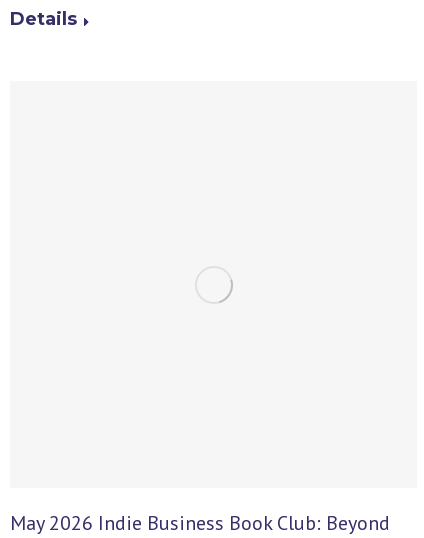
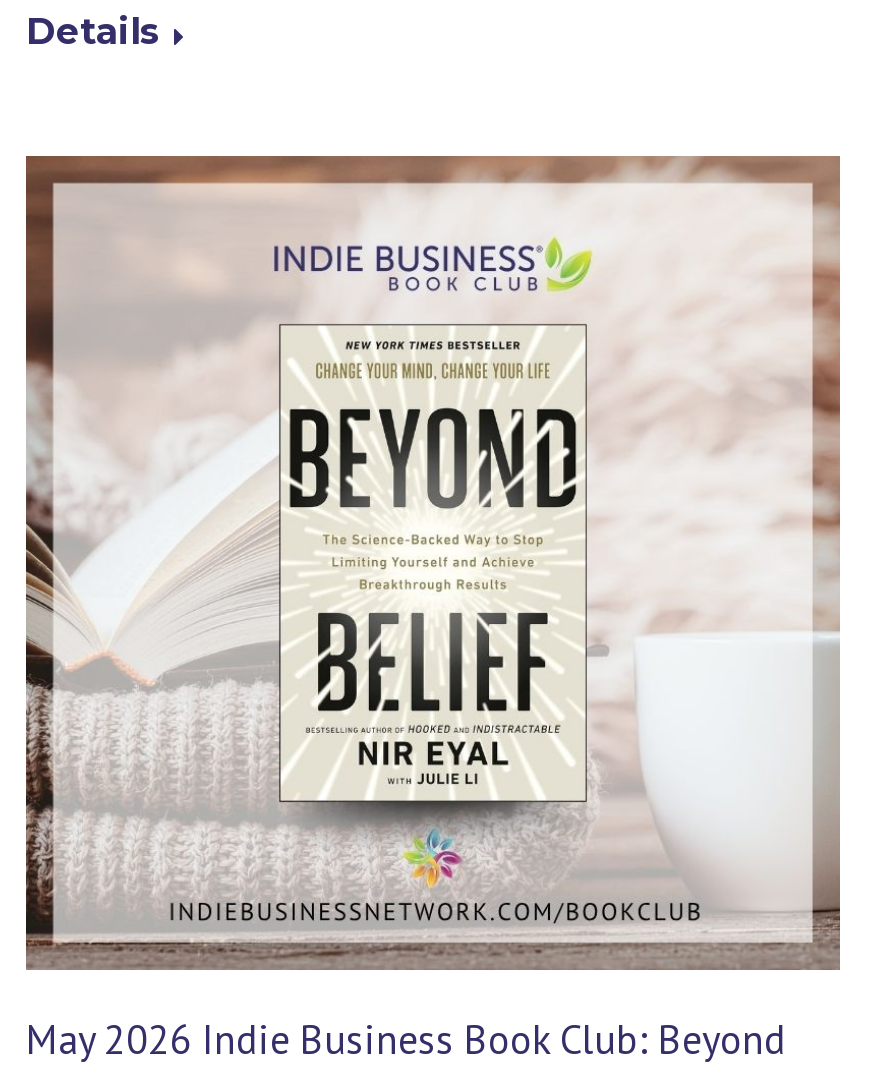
+ [image]
